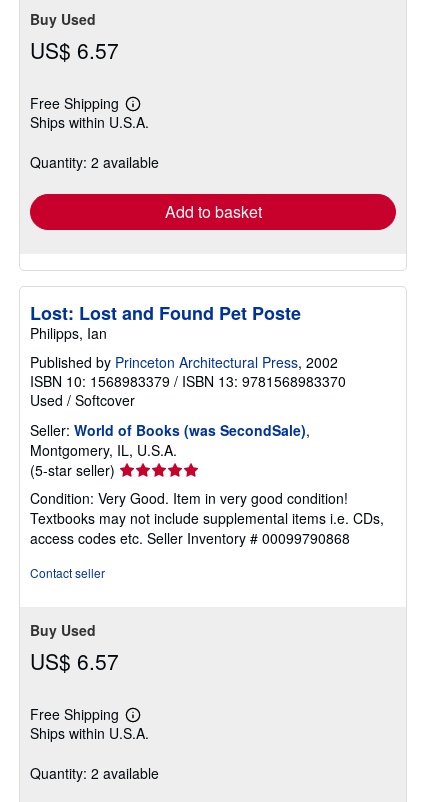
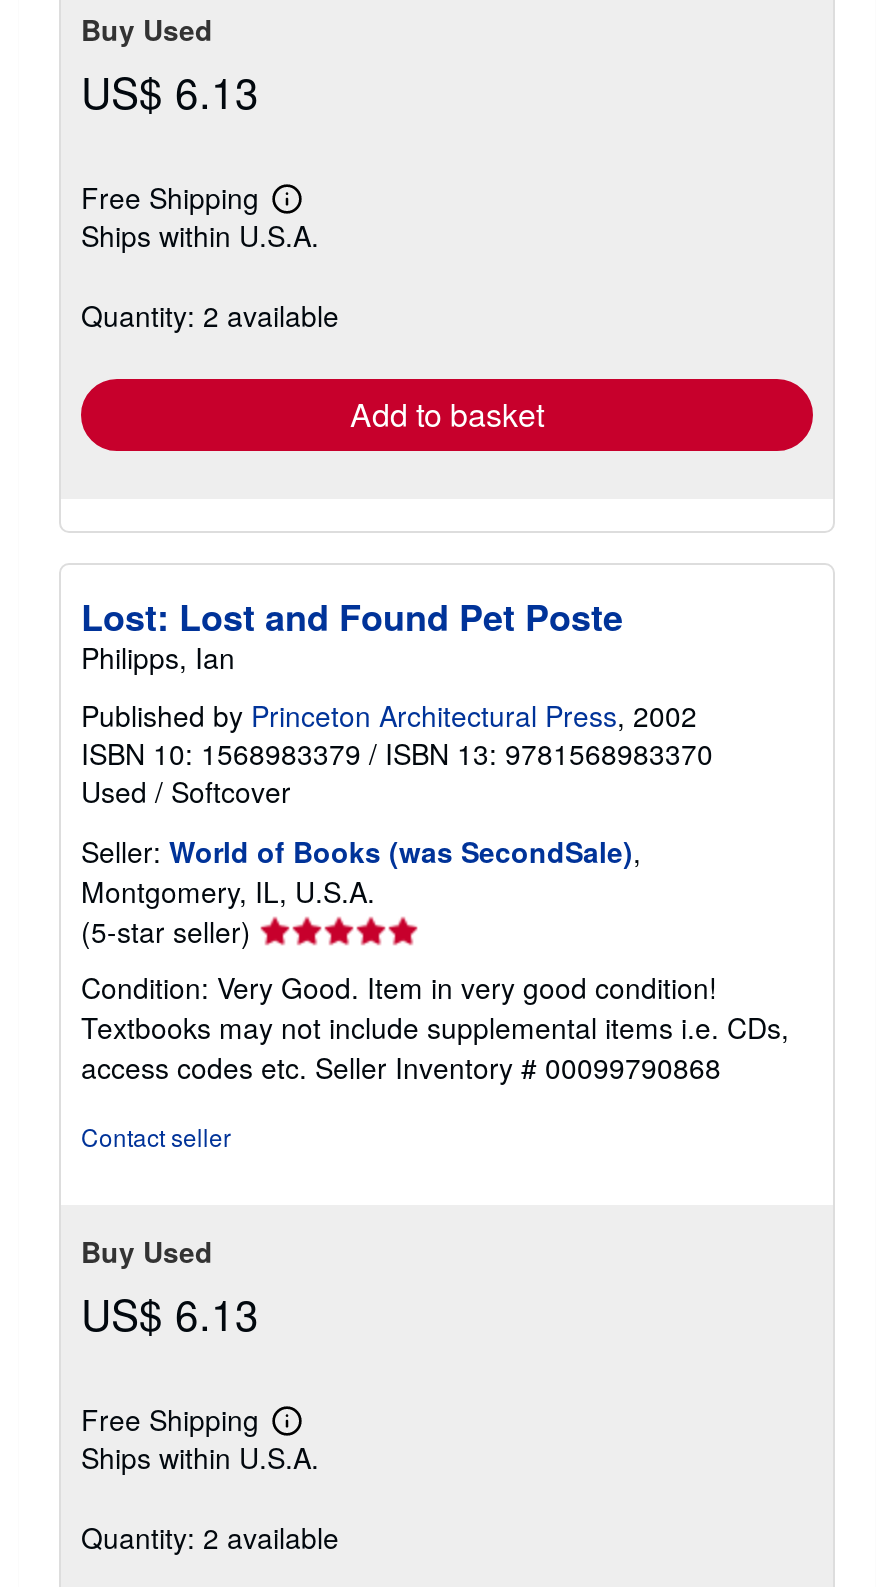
- US$ 6.57
+ US$ 6.13

- US$ 6.57
+ US$ 6.13
